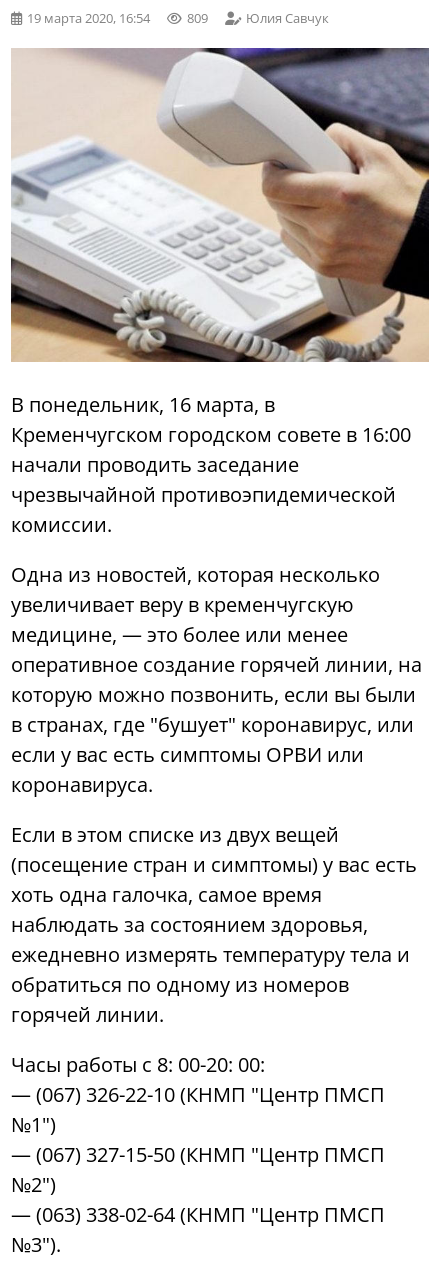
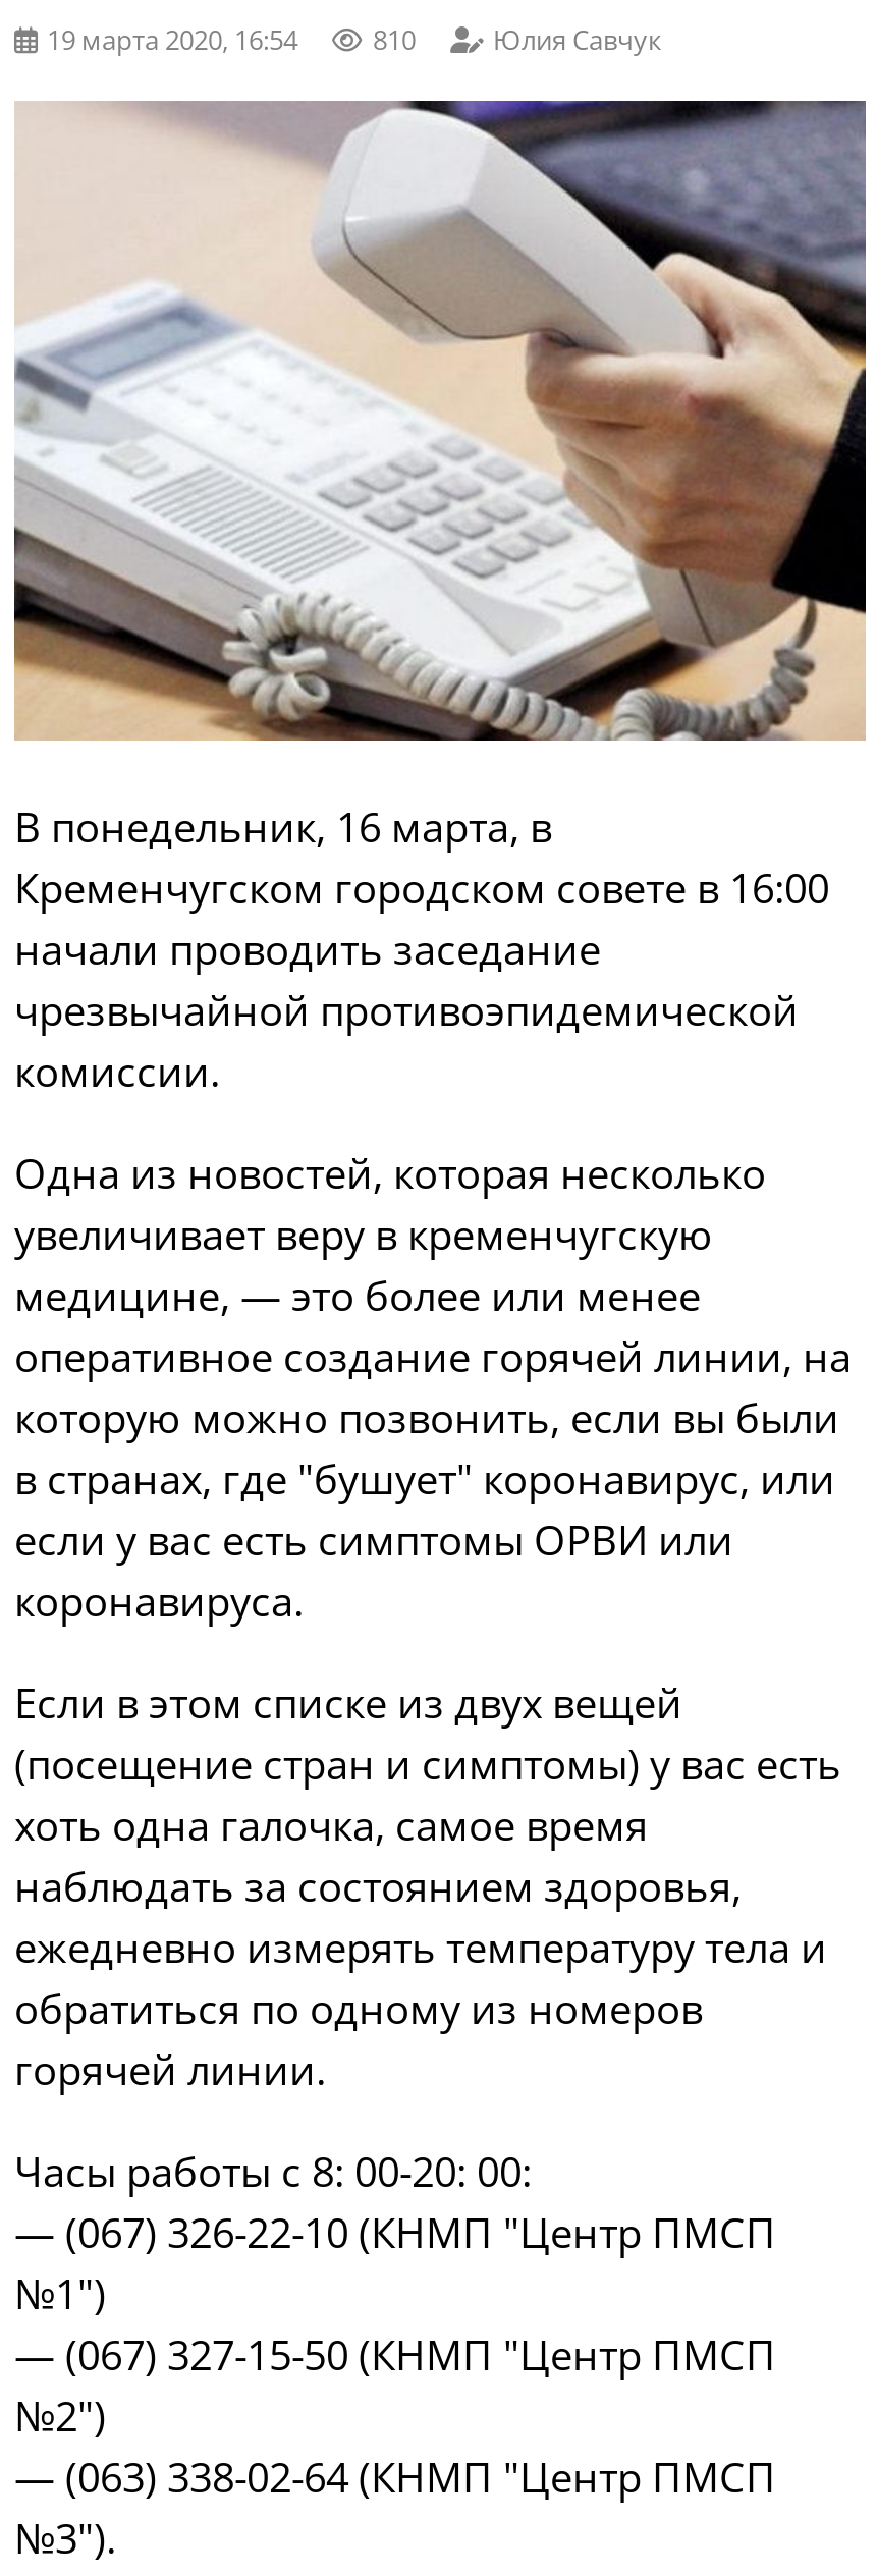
- 809
+ 810
